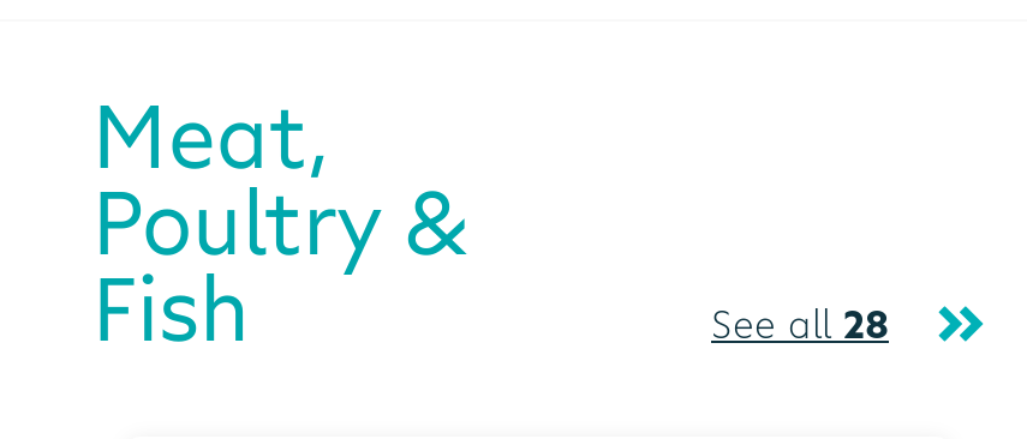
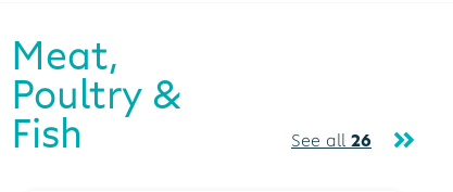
- See all 28
+ See all 26
